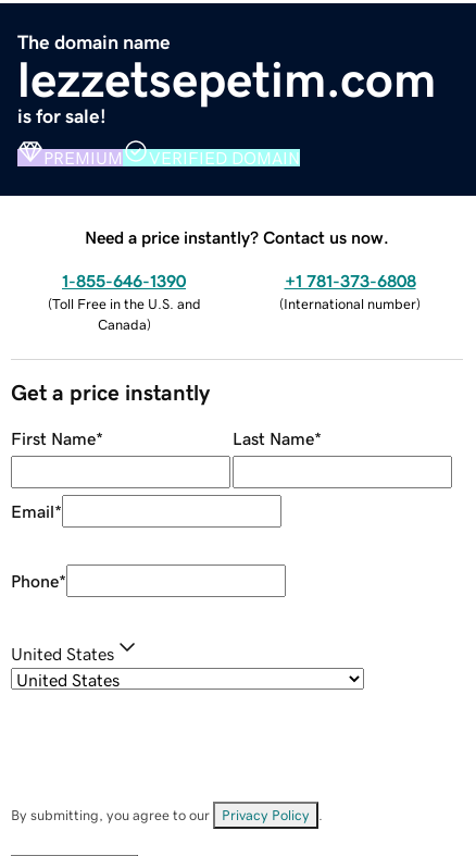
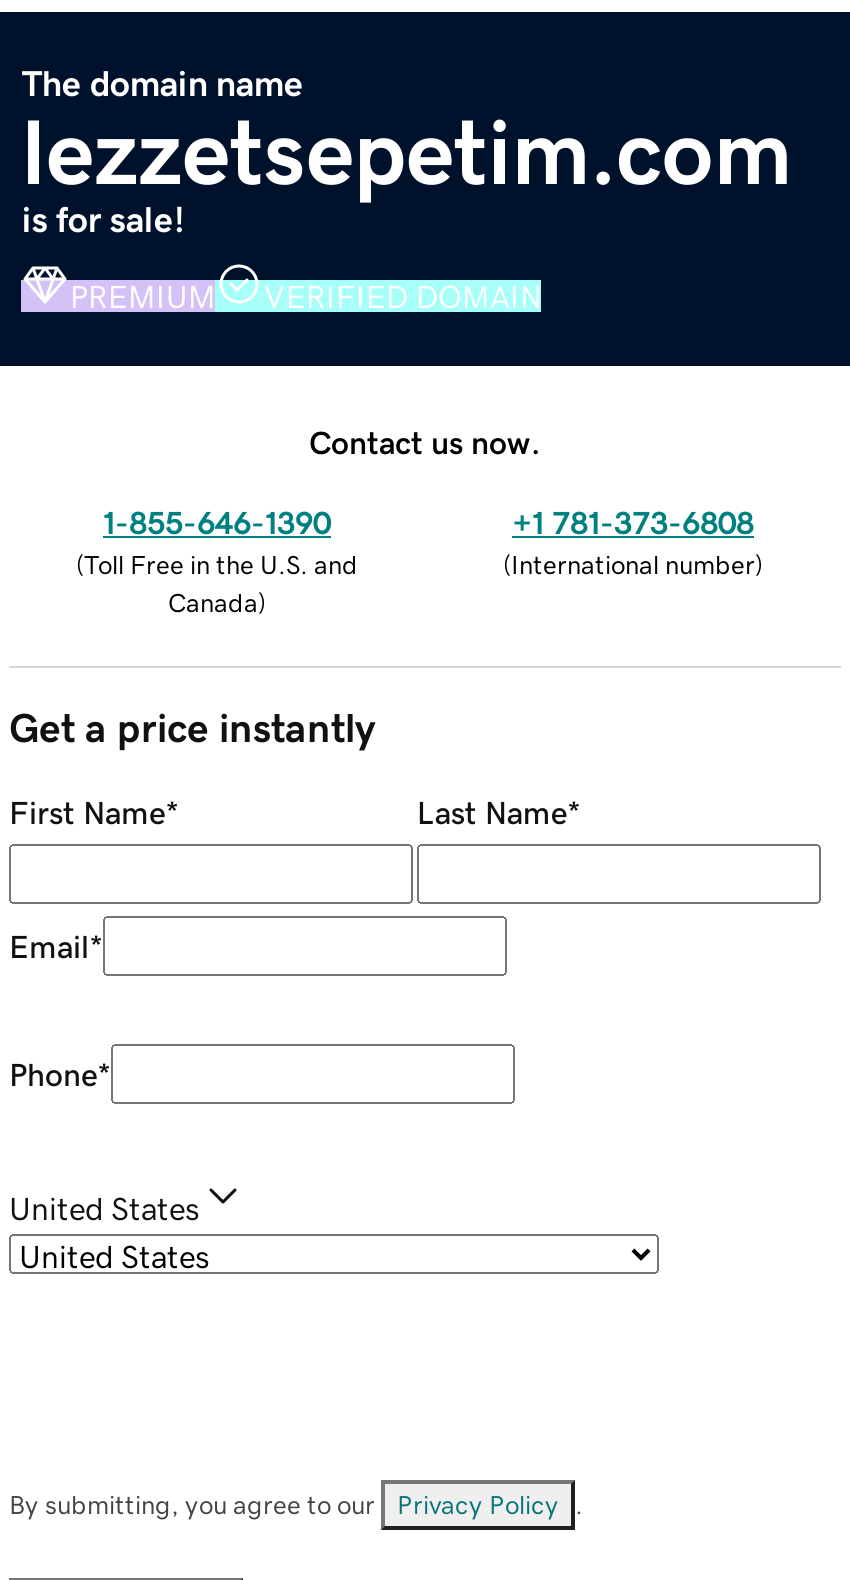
- Need a price instantly? Contact us now.
+ Contact us now.
